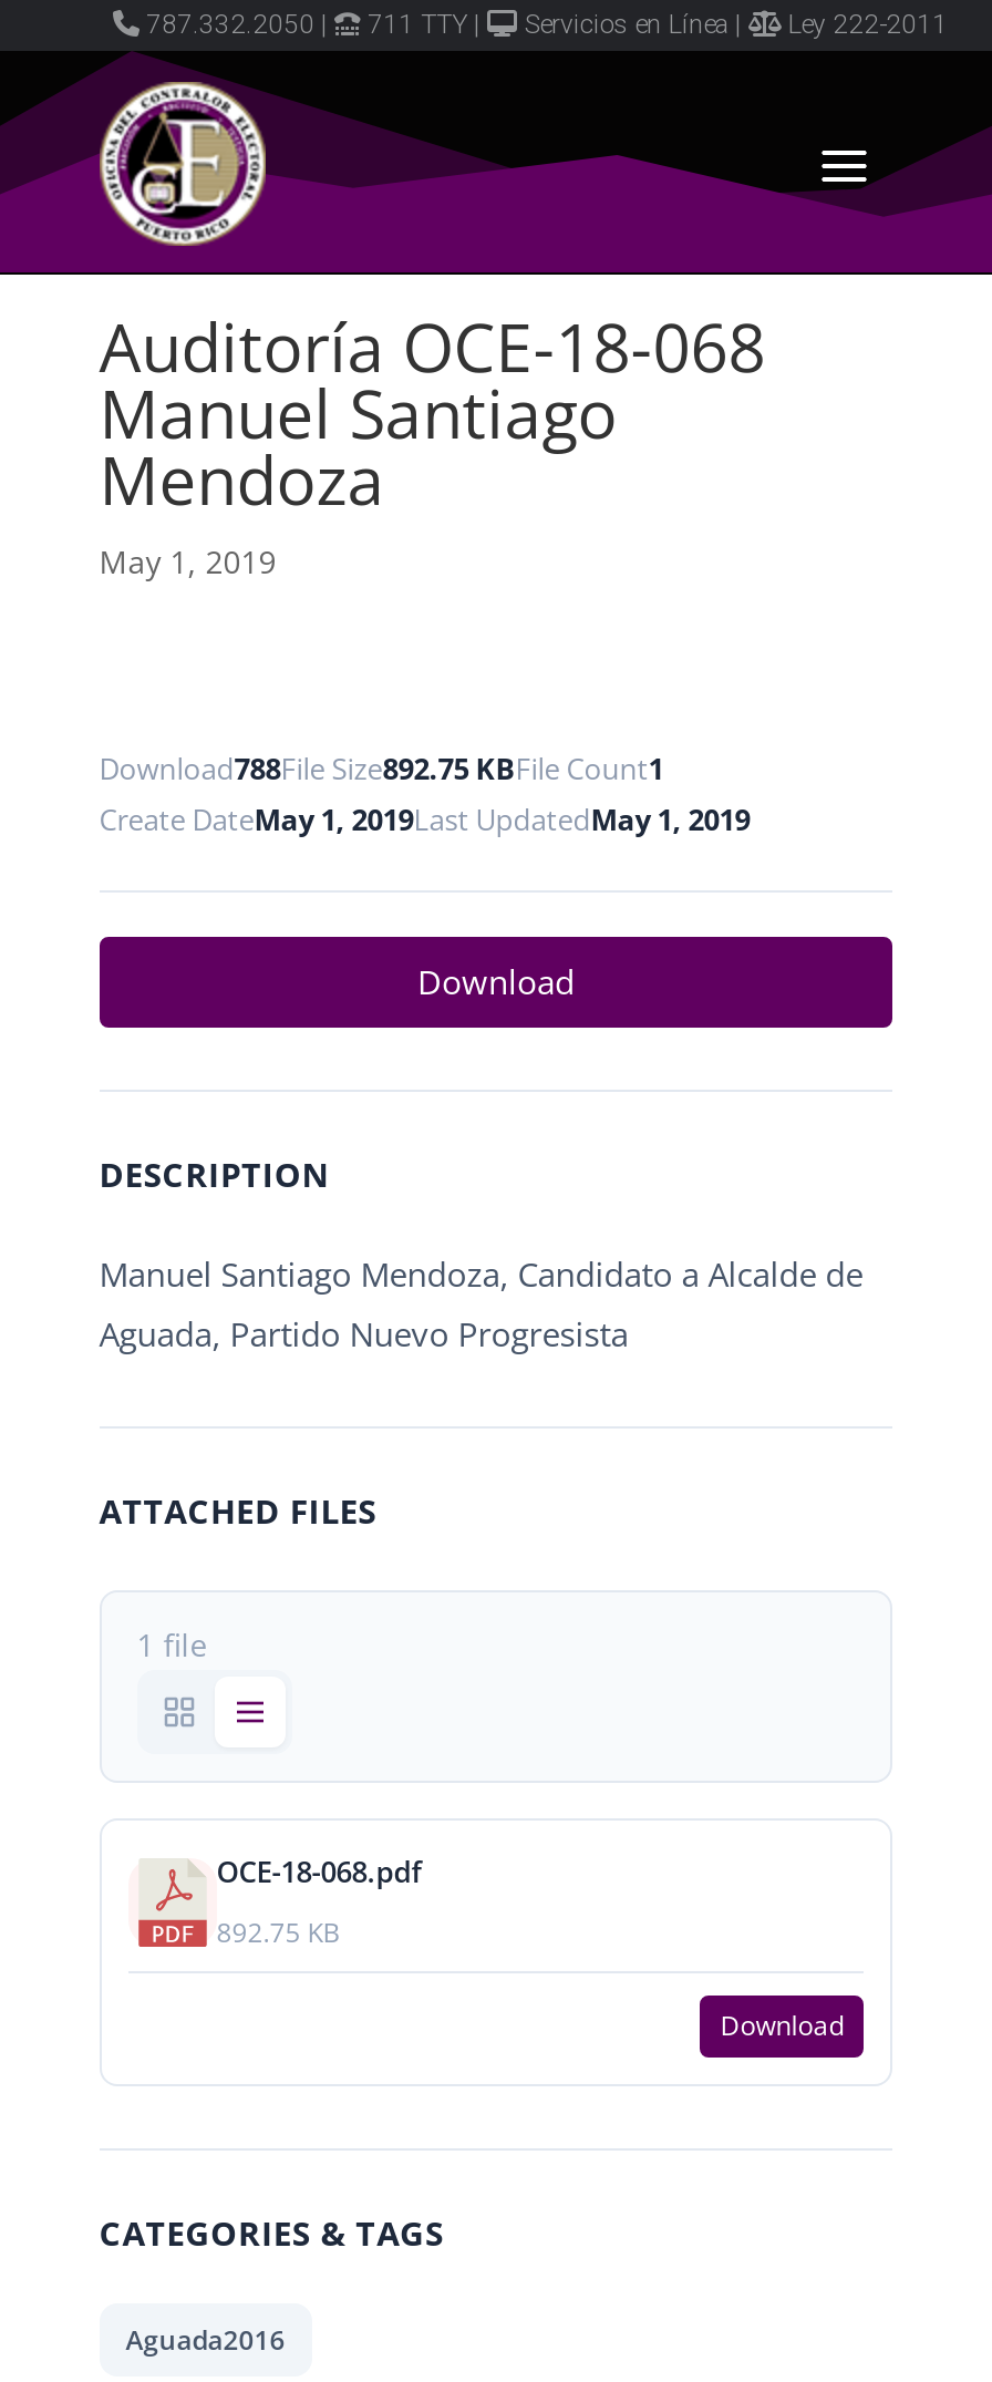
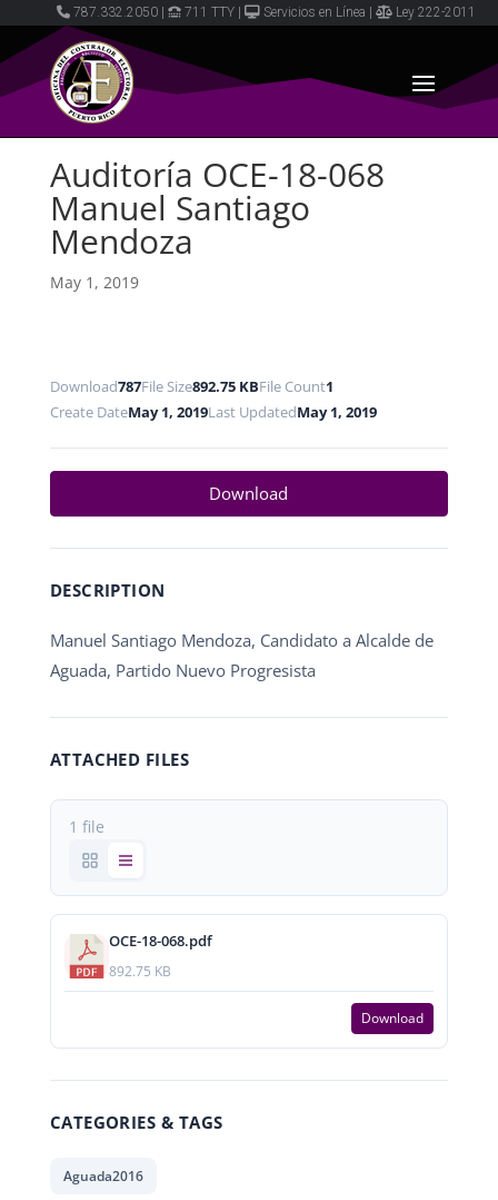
- Download788File Size892.75 KBFile Count1
+ Download787File Size892.75 KBFile Count1
